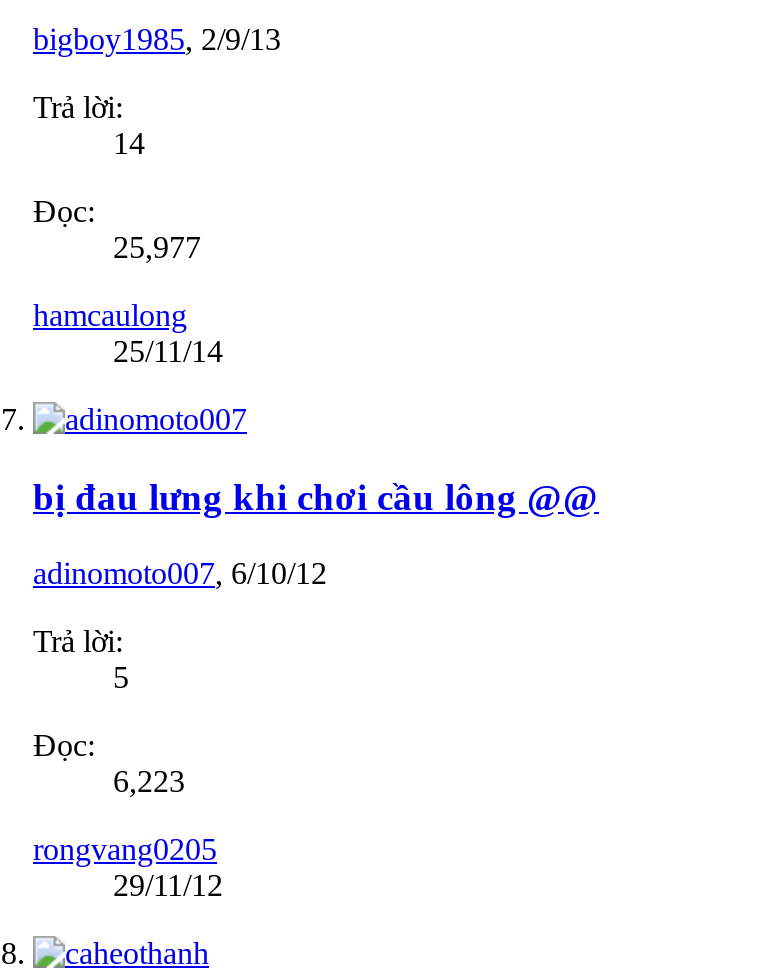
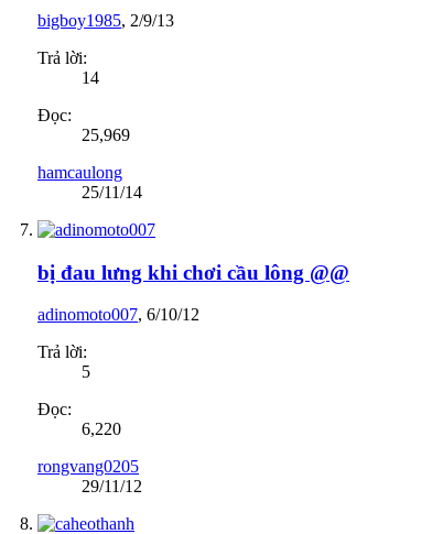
- 25,977
+ 25,969

- 6,223
+ 6,220
